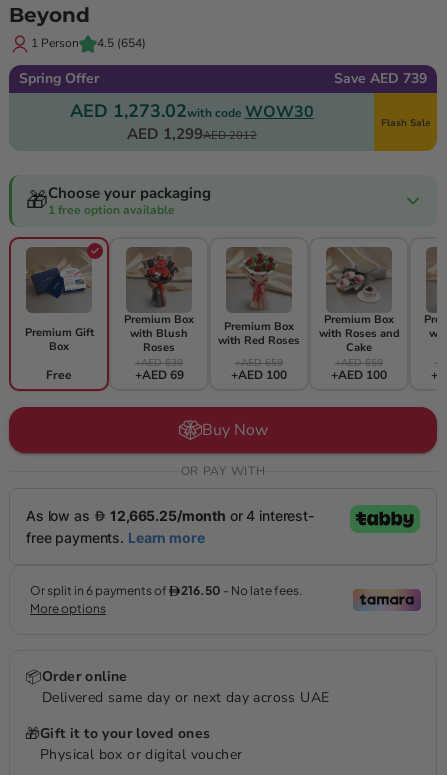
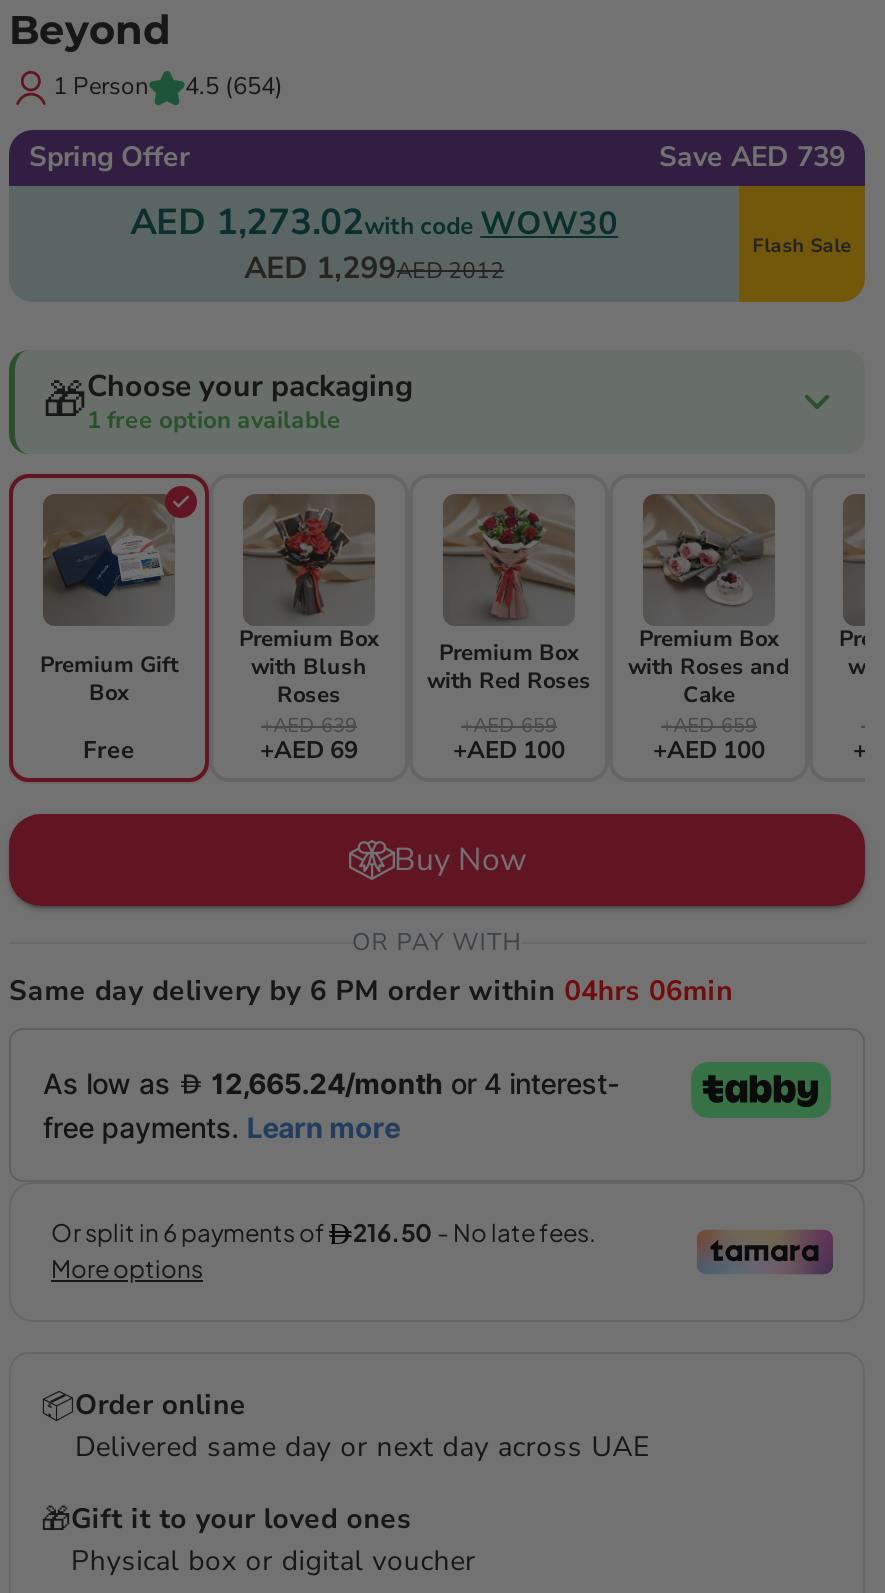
+ Same day delivery by 6 PM order within 04hrs 06min
